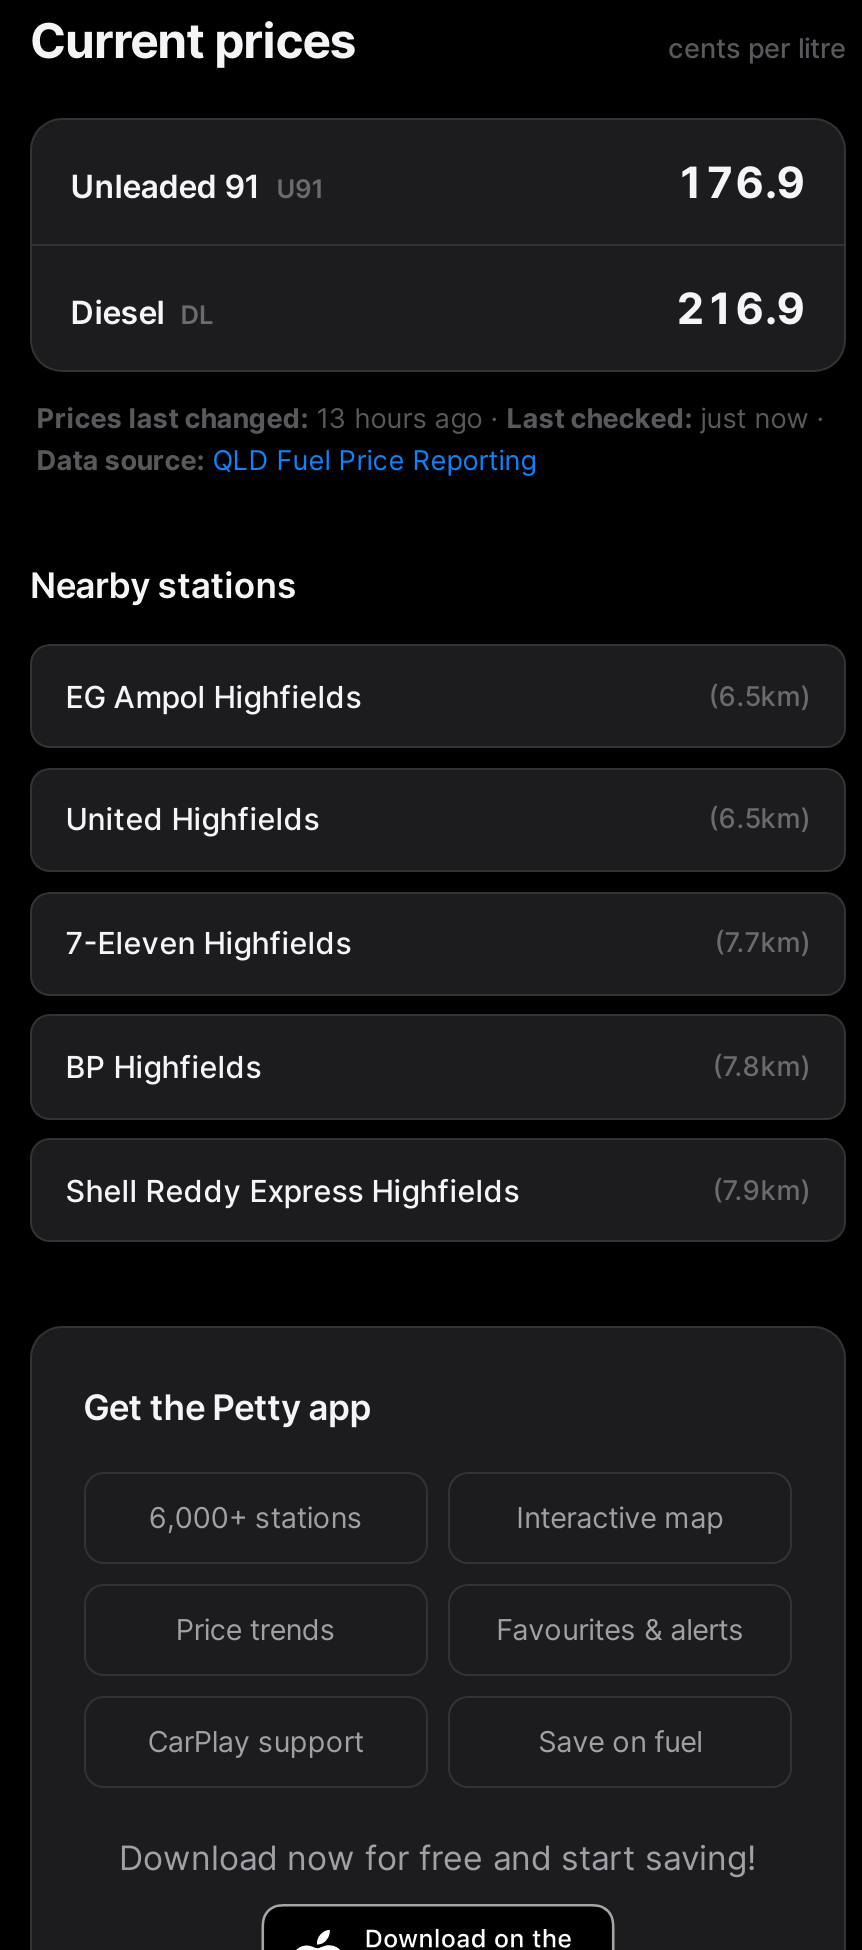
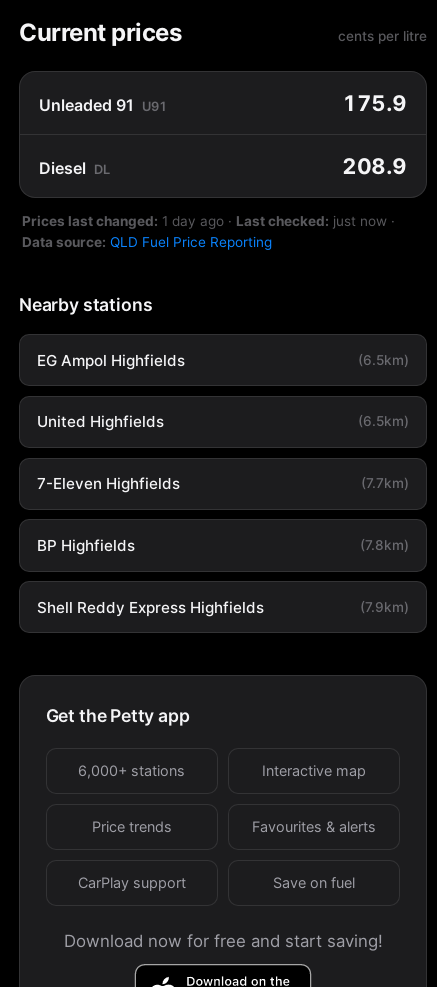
- 176.9
+ 175.9

- 216.9
+ 208.9

- Prices last changed: 13 hours ago · Last checked: just now ·
+ Prices last changed: 1 day ago · Last checked: just now ·
